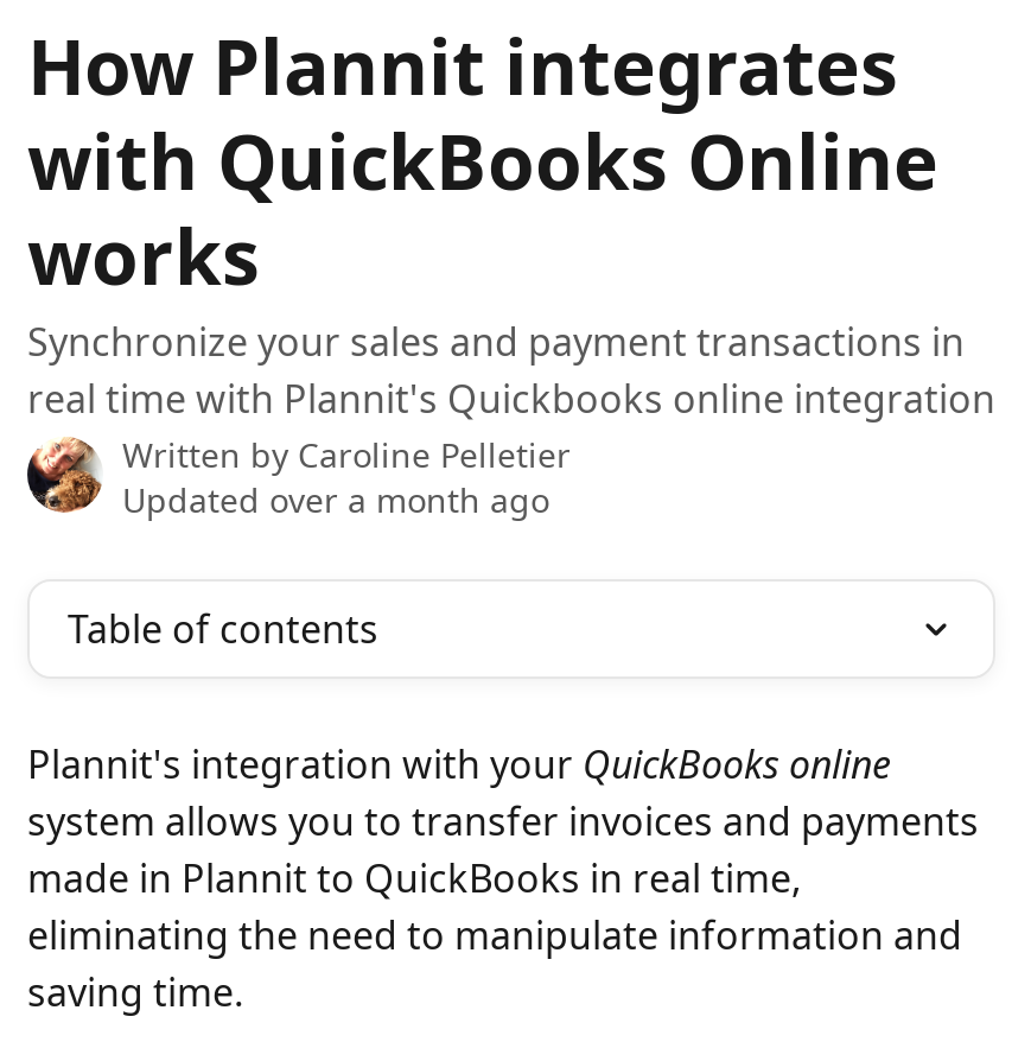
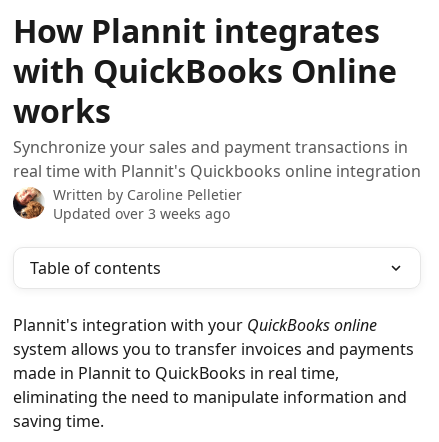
- Updated over a month ago
+ Updated over 3 weeks ago
